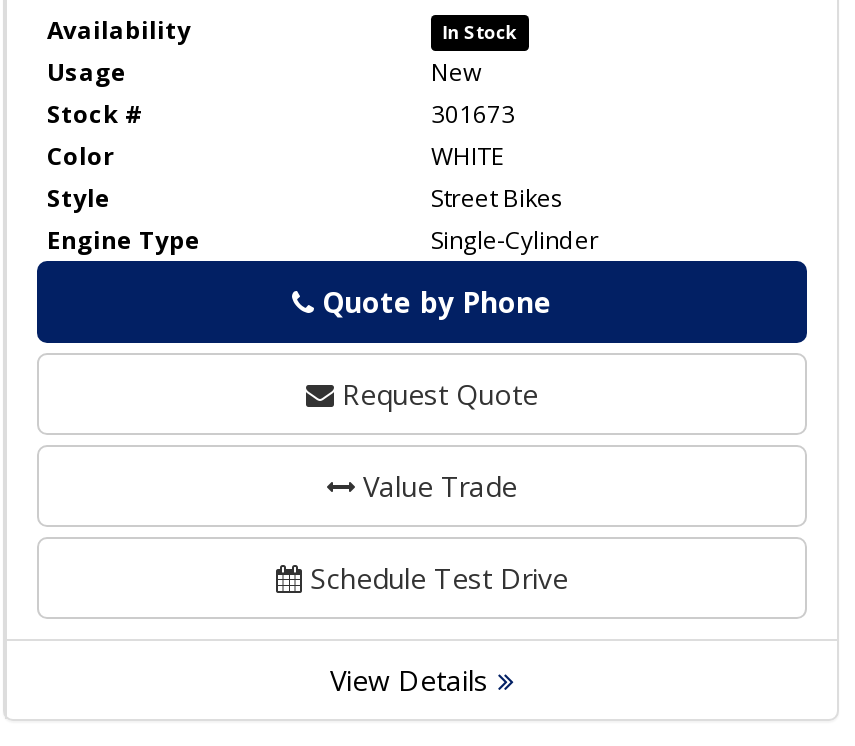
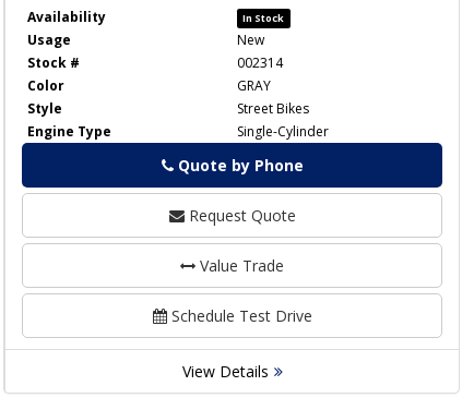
- 301673
+ 002314

- WHITE
+ GRAY
